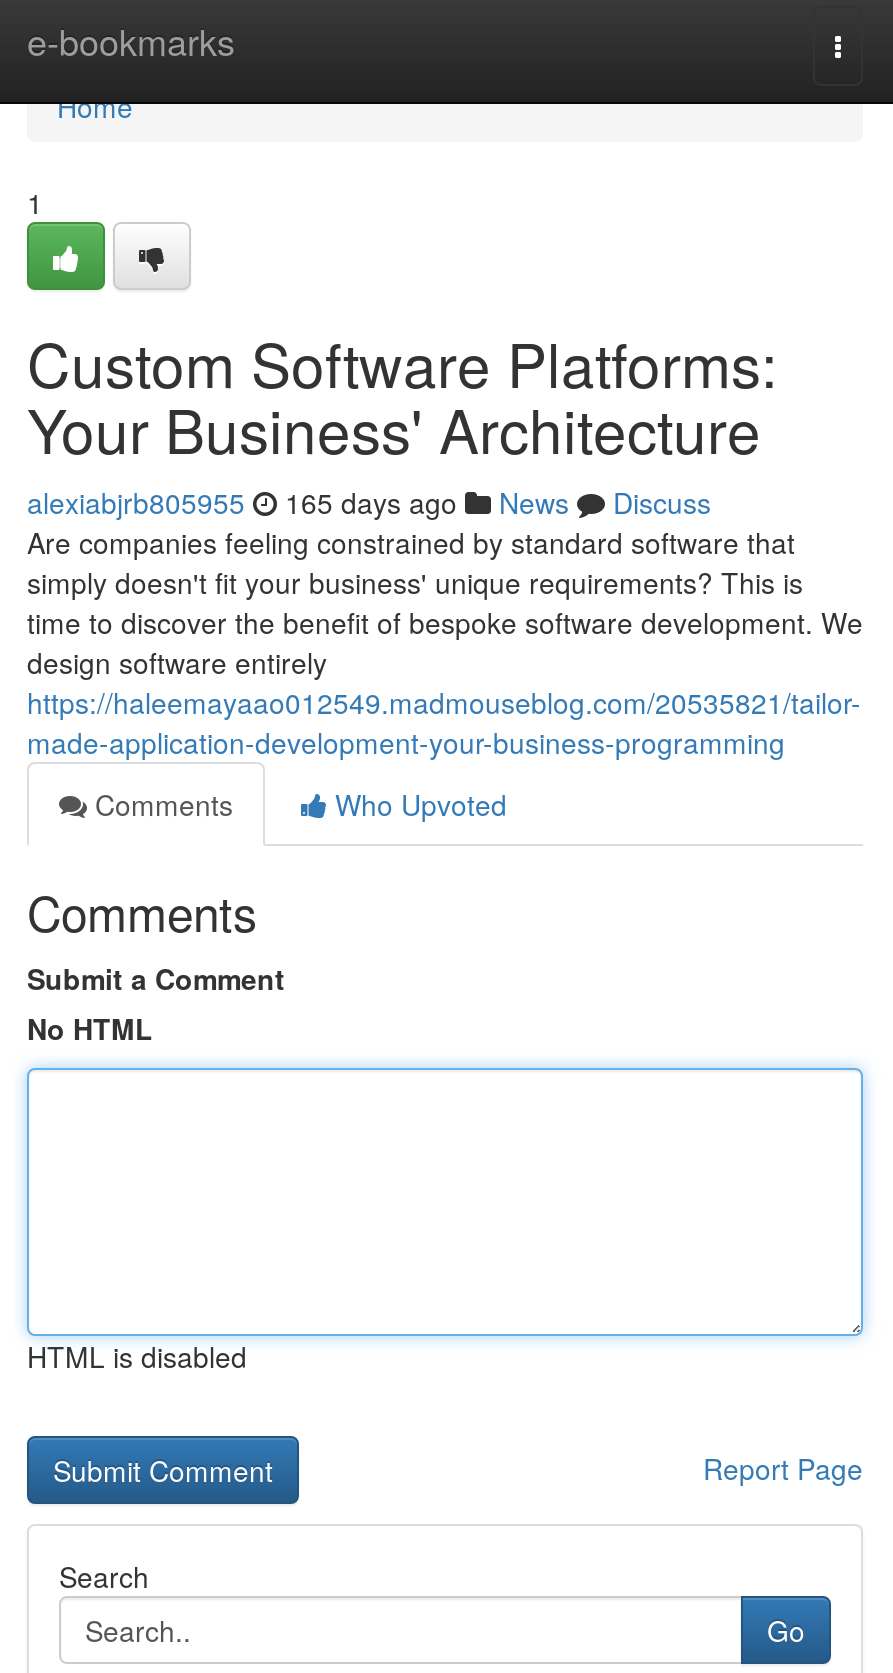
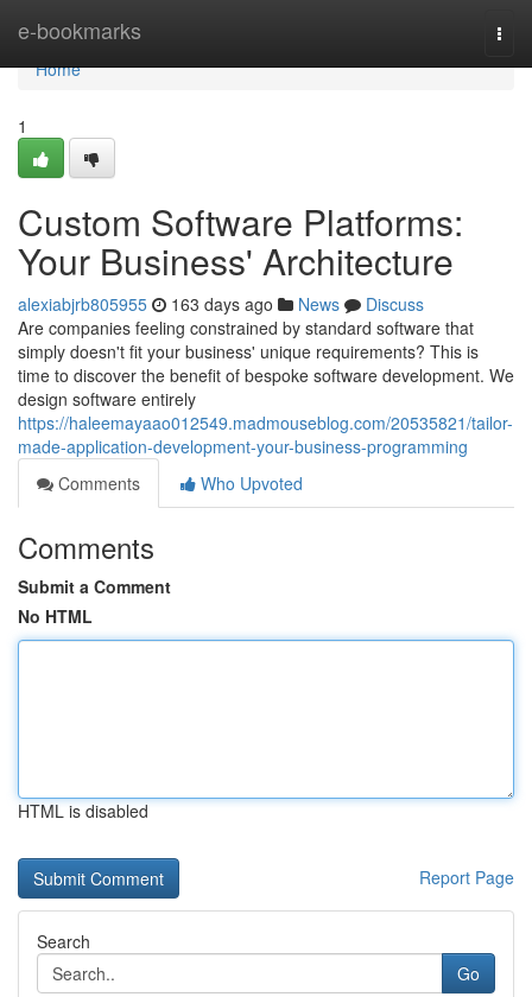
- alexiabjrb805955 165 days ago News Discuss
+ alexiabjrb805955 163 days ago News Discuss
